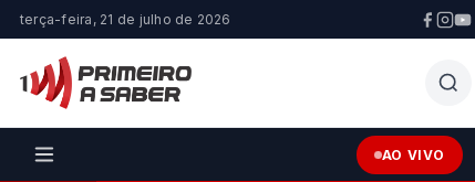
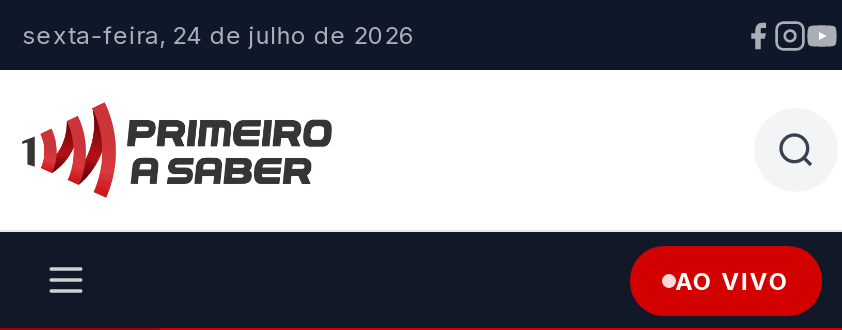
- terça-feira, 21 de julho de 2026
+ sexta-feira, 24 de julho de 2026
